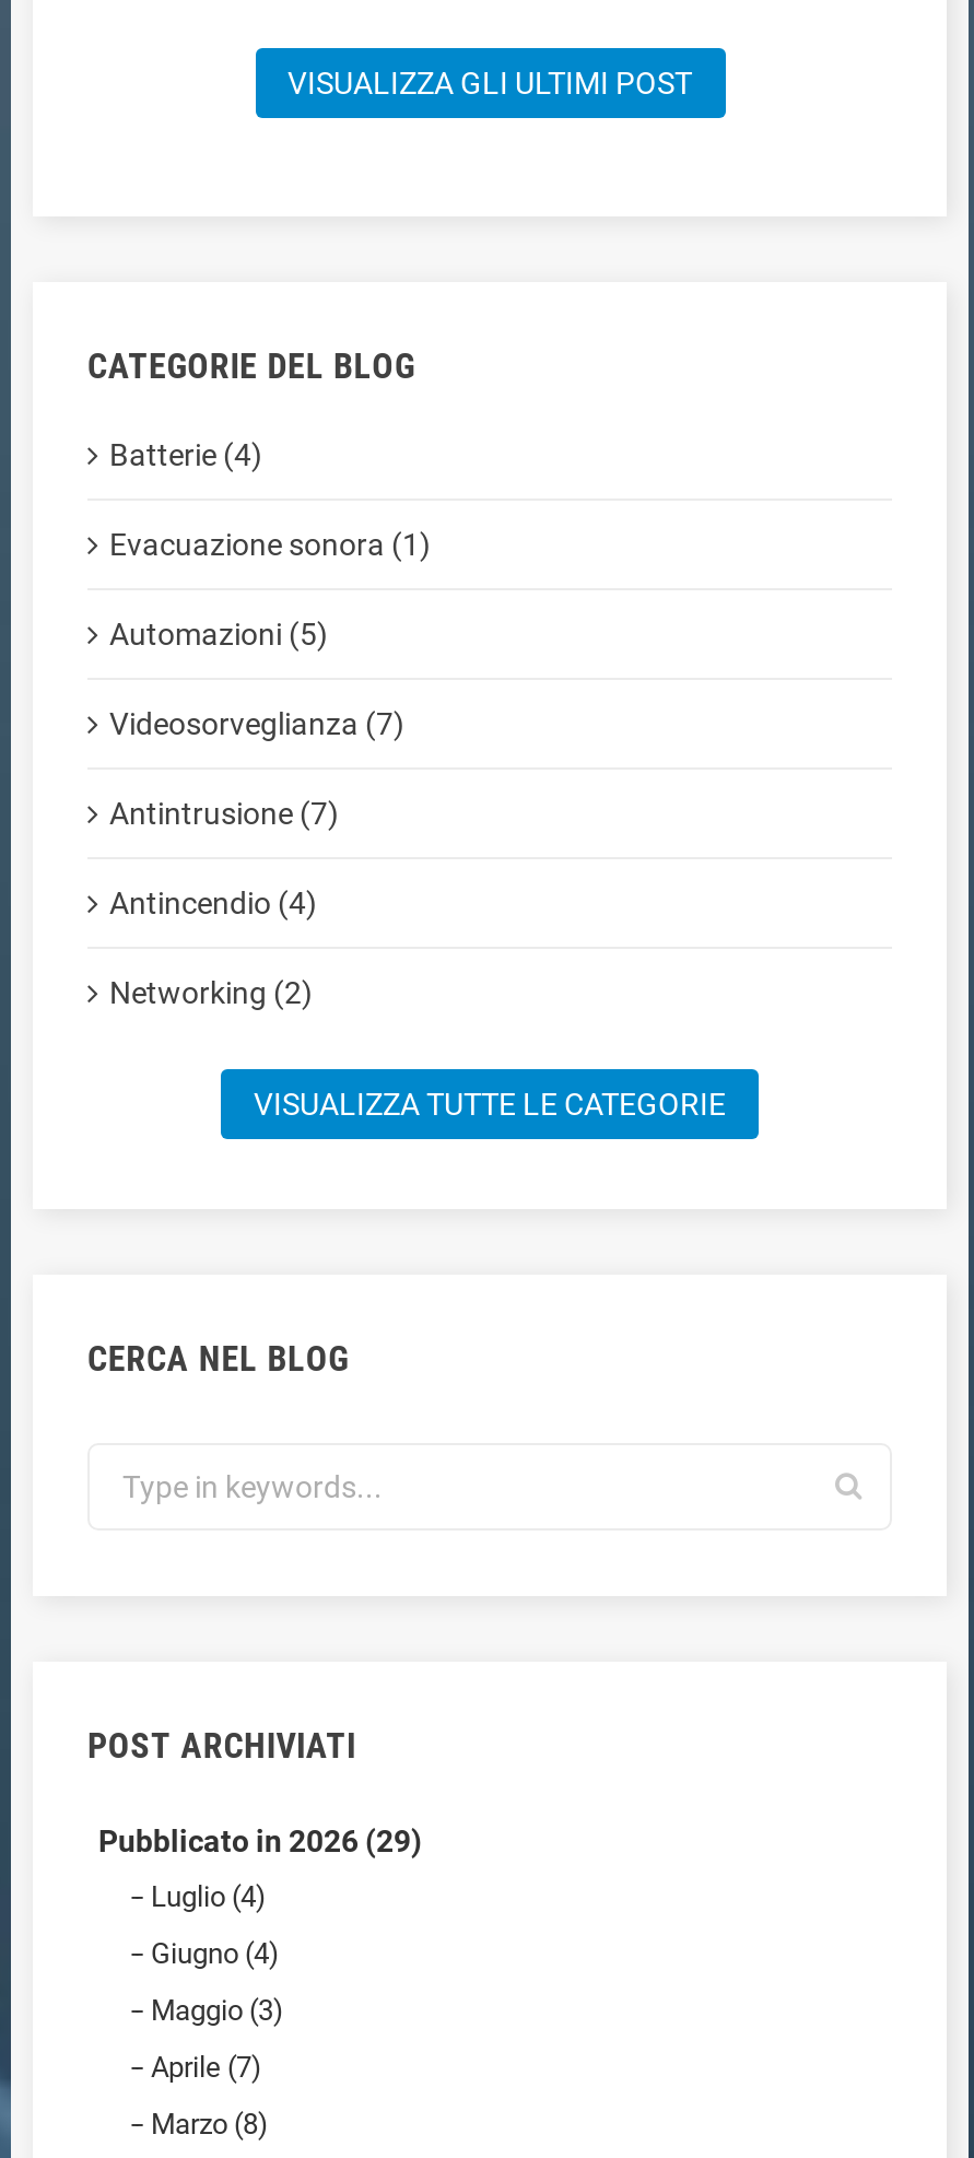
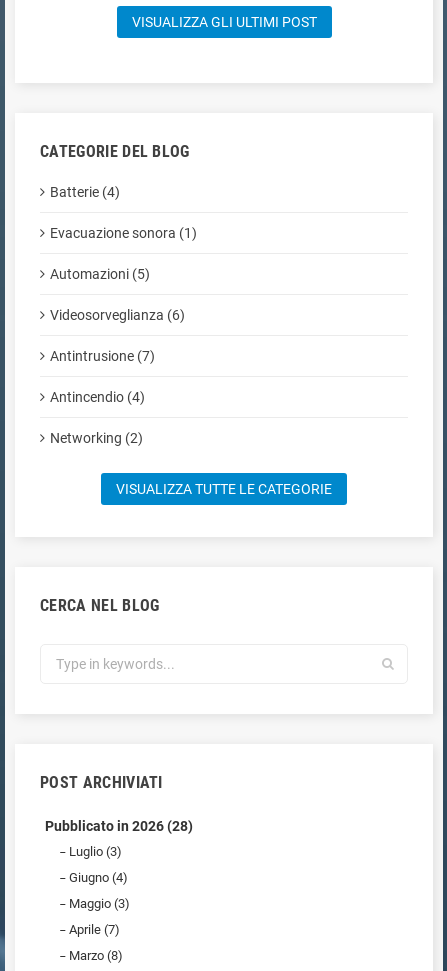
- Videosorveglianza (7)
+ Videosorveglianza (6)

- Pubblicato in 2026 (29)
+ Pubblicato in 2026 (28)

- Luglio (4)
+ Luglio (3)
